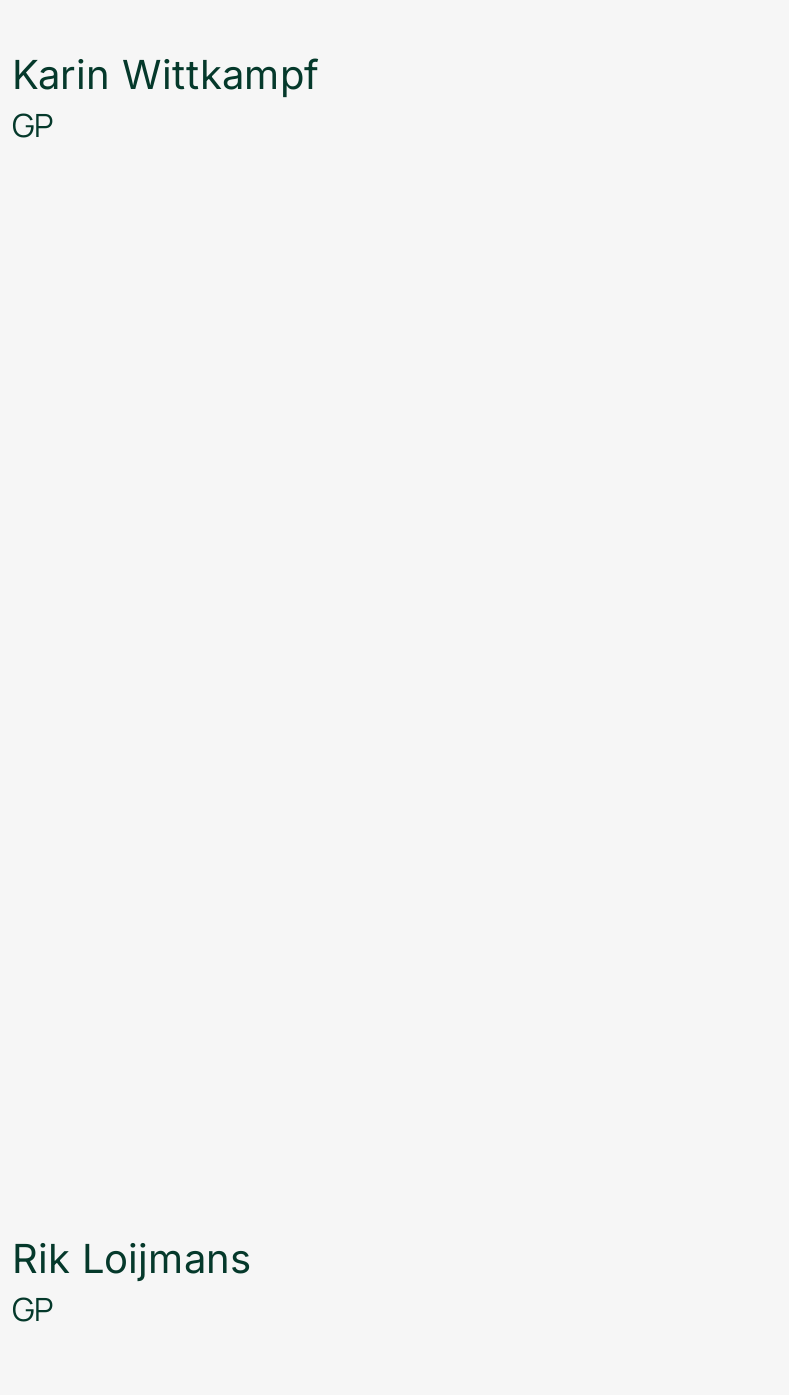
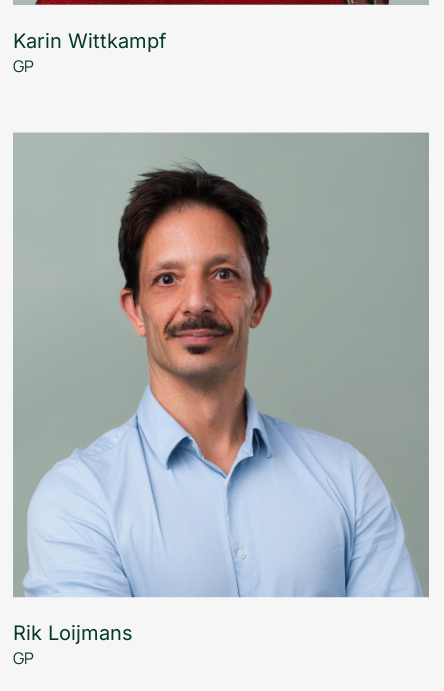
+ [image]
